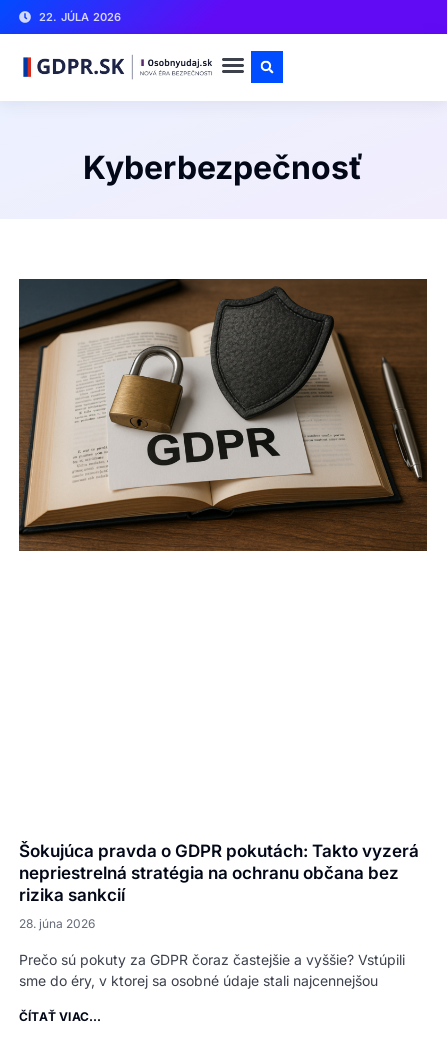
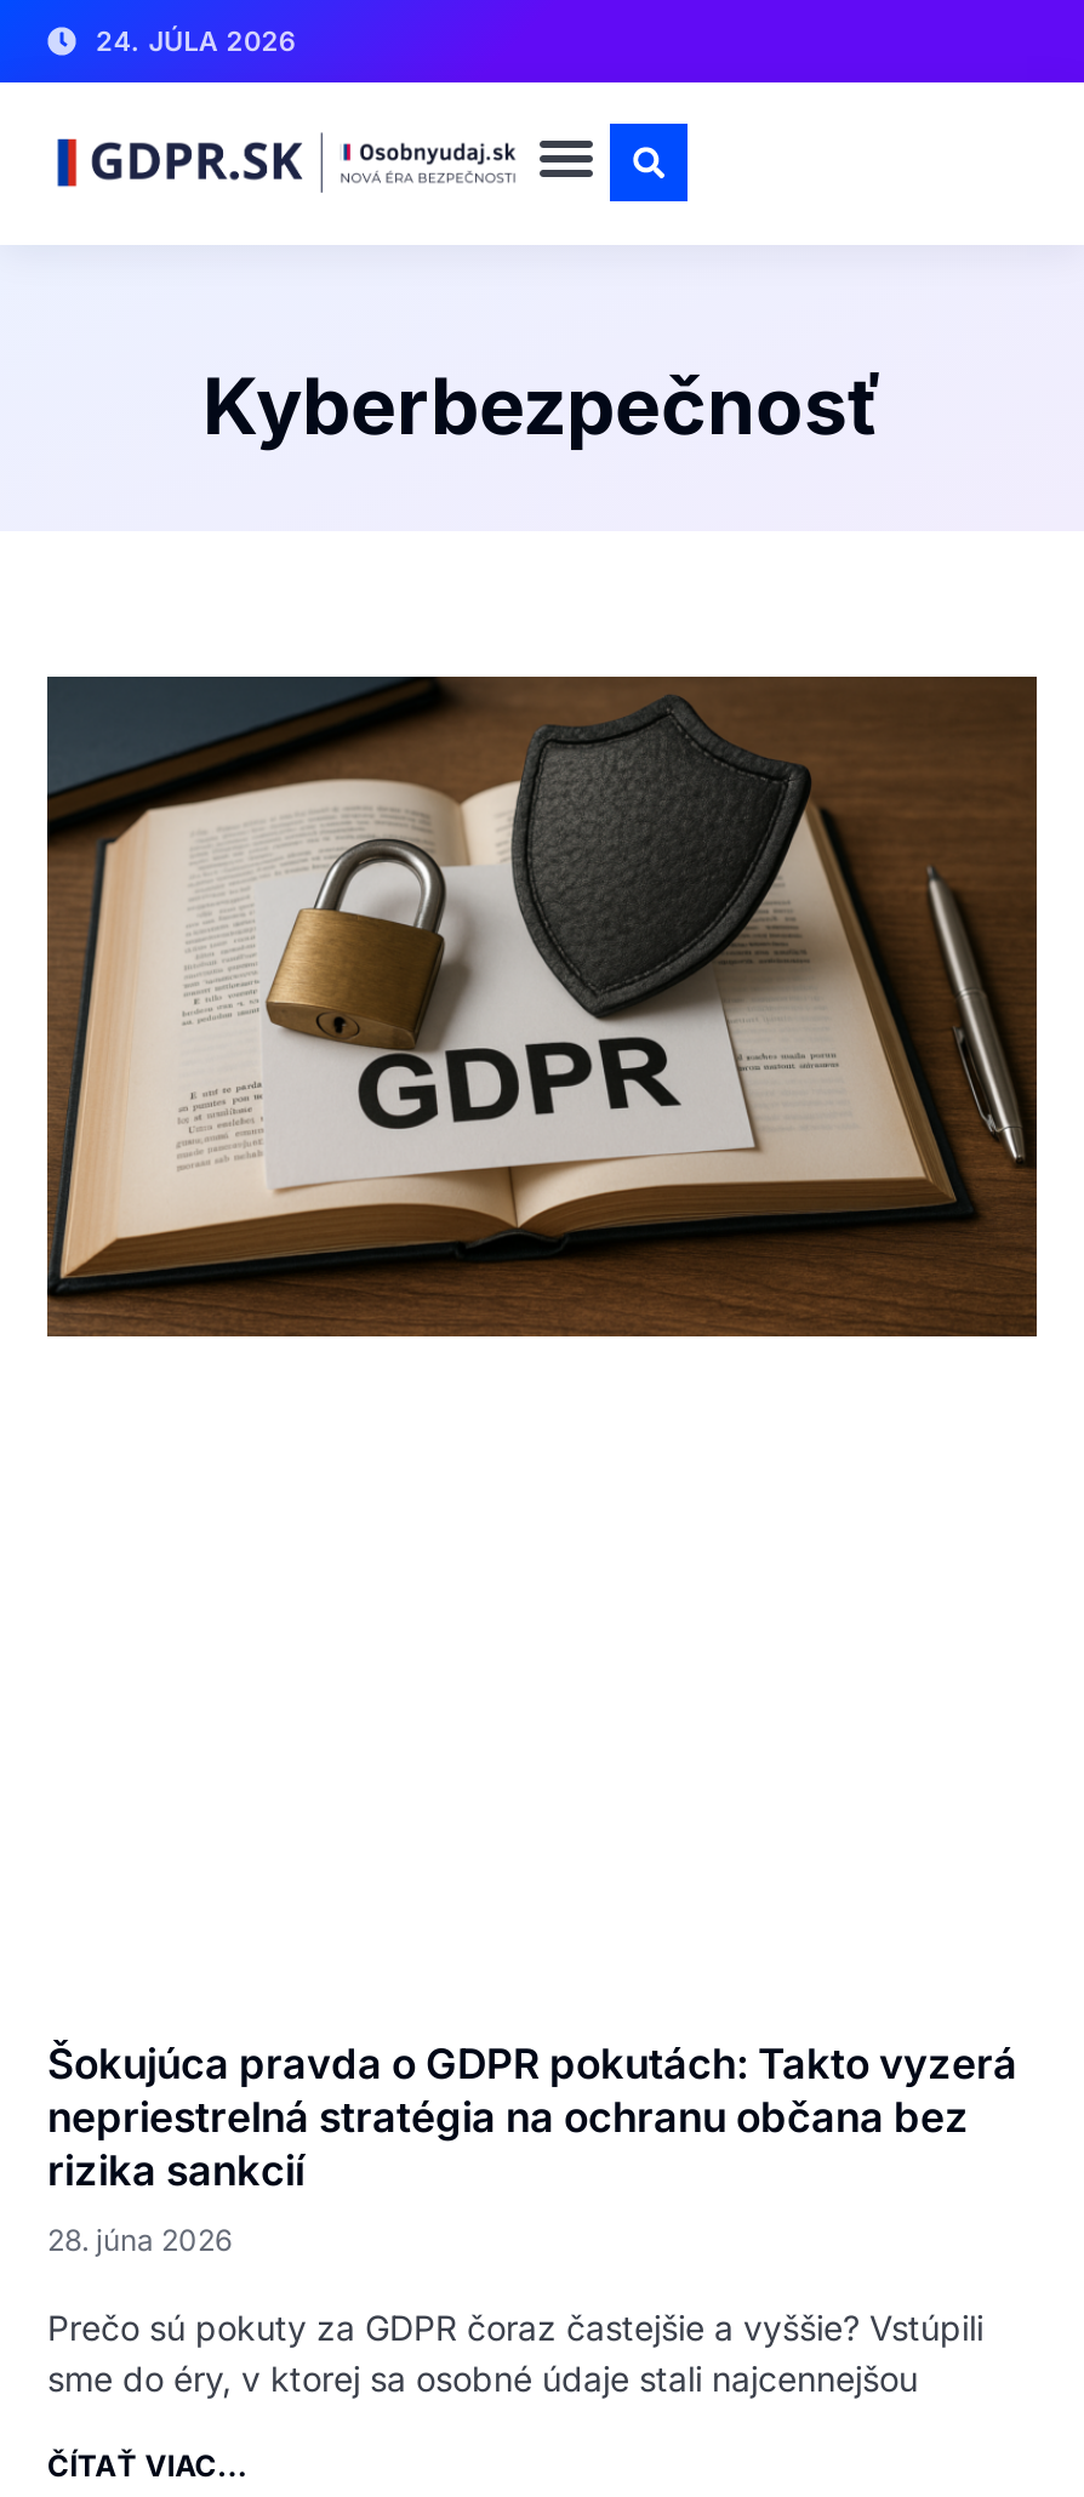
- 22. JÚLA 2026
+ 24. JÚLA 2026
